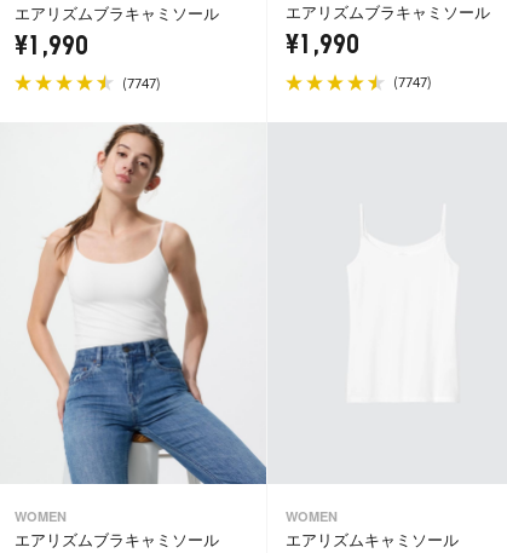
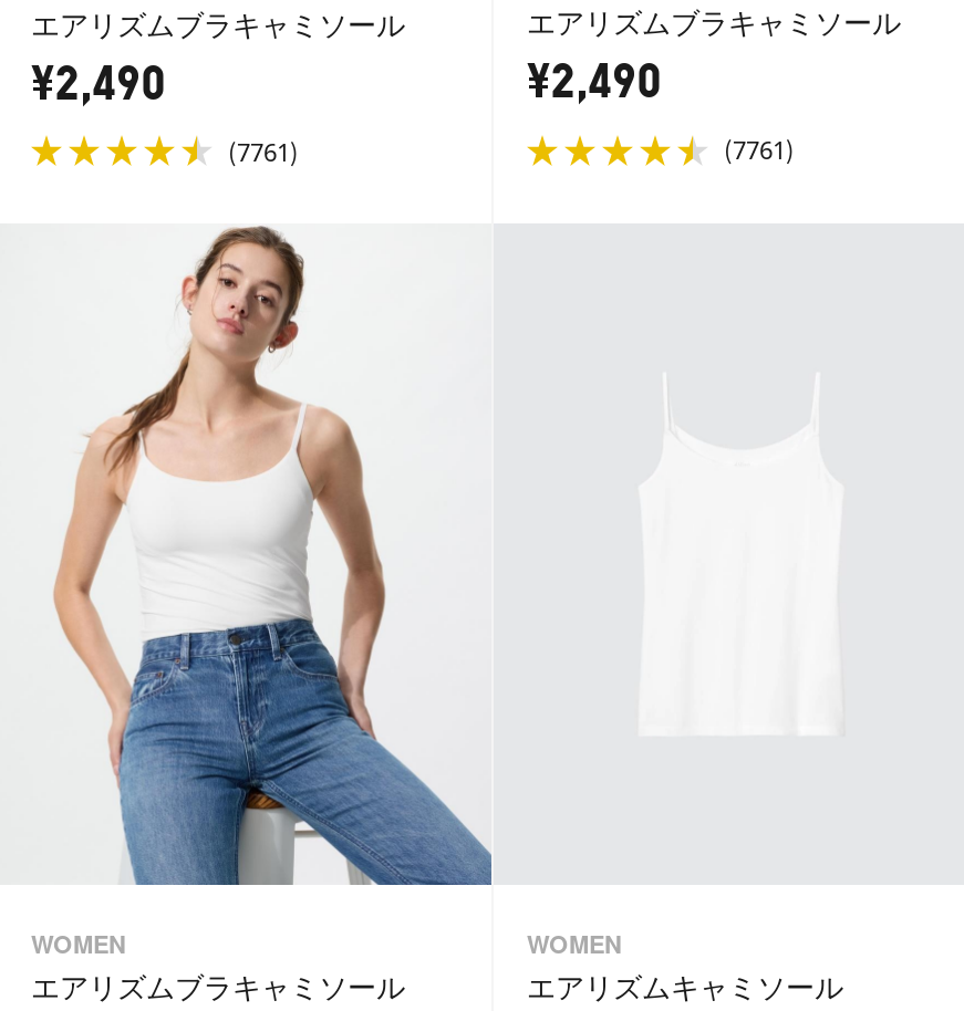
- ¥1,990
+ ¥2,490

- ¥1,990
+ ¥2,490

- (7747)
+ (7761)

- (7747)
+ (7761)
